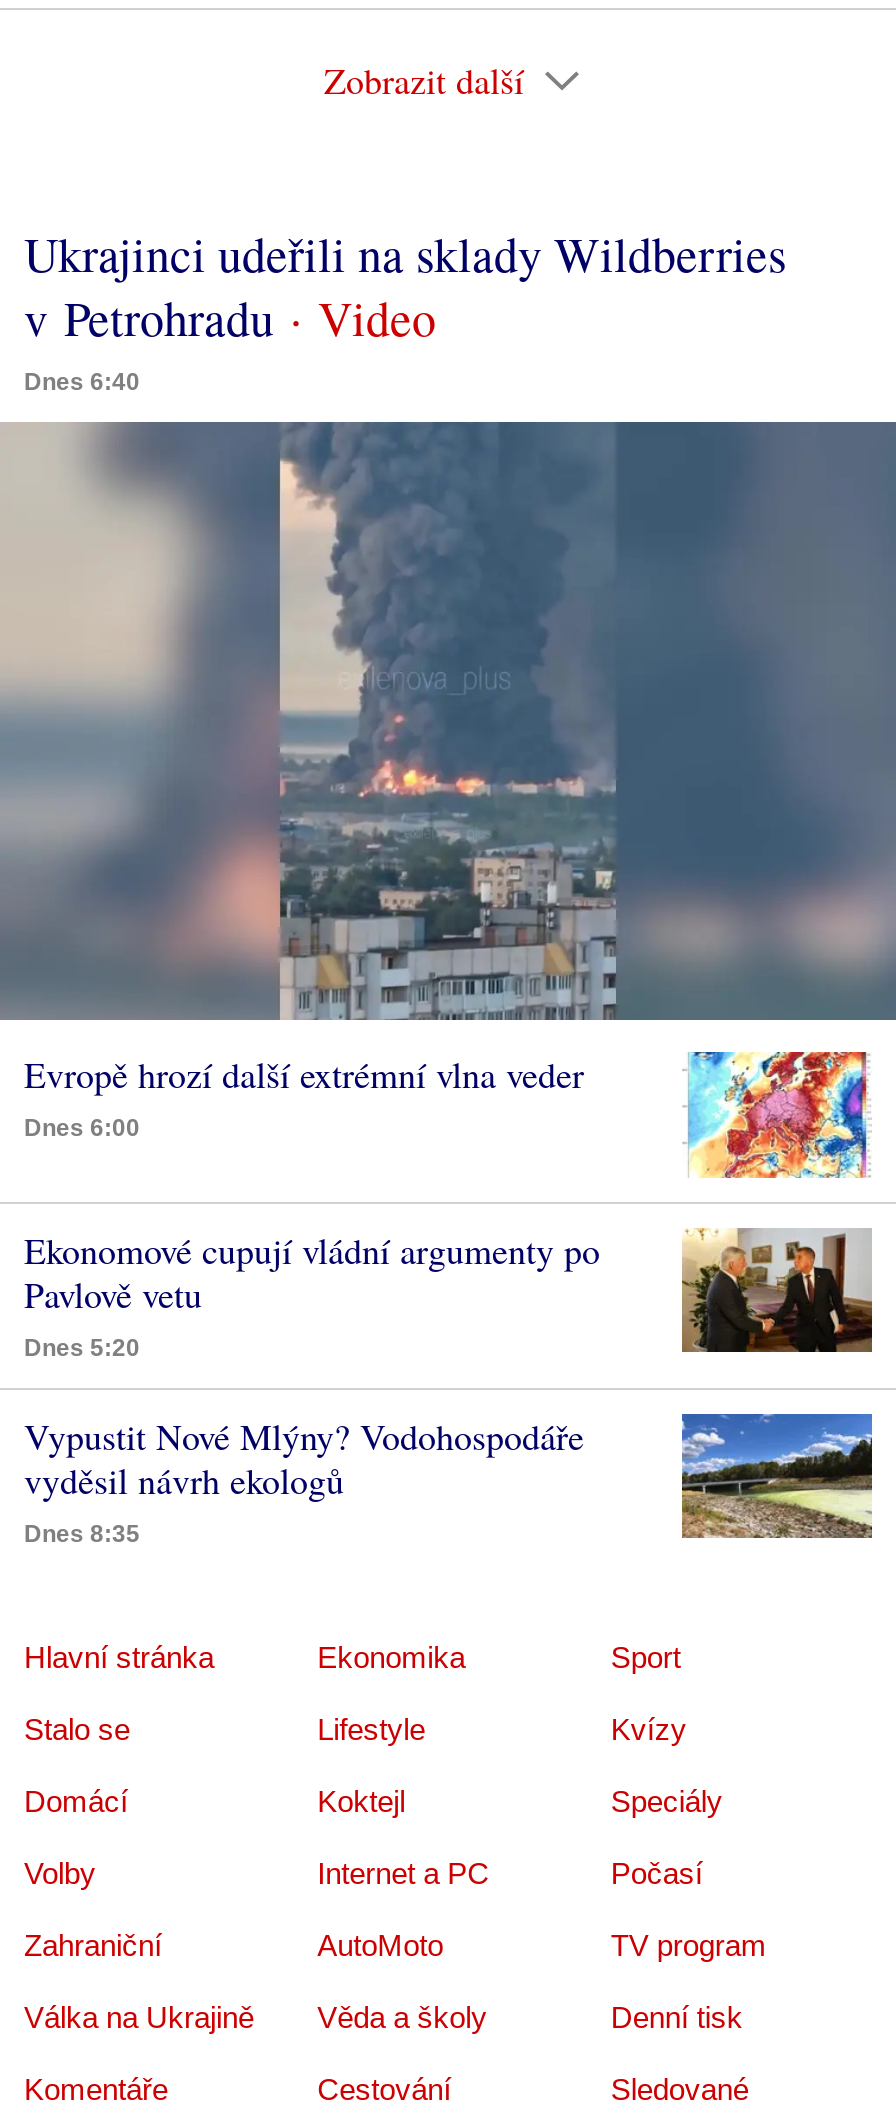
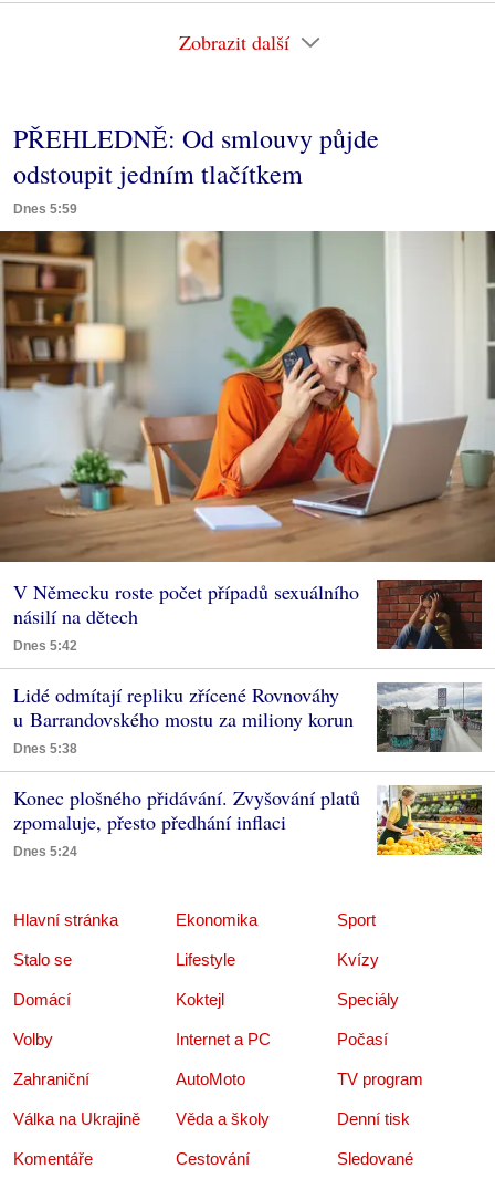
- Ukrajinci udeřili na sklady Wildberries
- v Petrohradu
- Dnes 6:40
+ PŘEHLEDNĚ: Od smlouvy půjde
+ odstoupit jedním tlačítkem
+ Dnes 5:59

- [image]
- Evropě hrozí další extrémní vlna veder
- Dnes 6:00
+ [image]
+ V Německu roste počet případů sexuálního
+ násilí na dětech
+ Dnes 5:42

- [image]
+ [image]

- [image]
- Ekonomové cupují vládní argumenty po
- Pavlově vetu
- Dnes 5:20
+ [image]
+ Lidé odmítají repliku zřícené Rovnováhy
+ u Barrandovského mostu za miliony korun
+ Dnes 5:38

- Vypustit Nové Mlýny? Vodohospodáře
- vyděsil návrh ekologů
- Dnes 8:35
+ Konec plošného přidávání. Zvyšování platů
+ zpomaluje, přesto předhání inflaci
+ Dnes 5:24

- [image]
+ [image]
